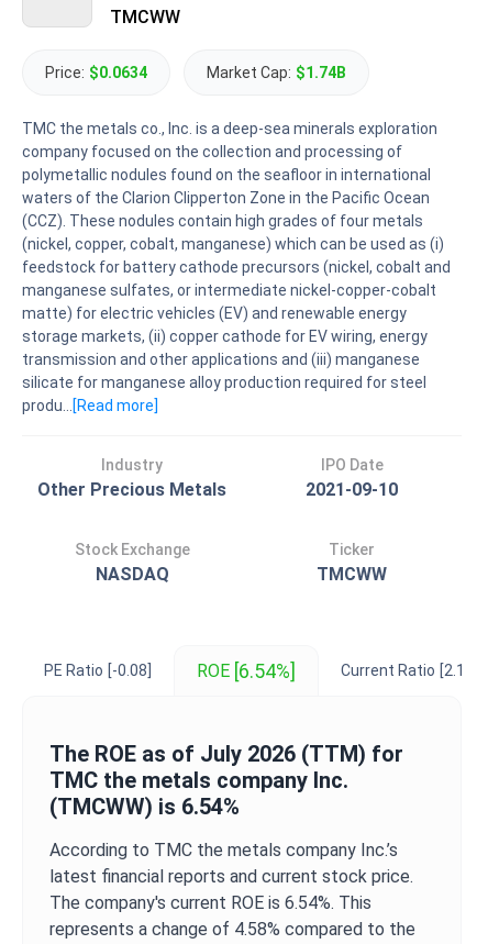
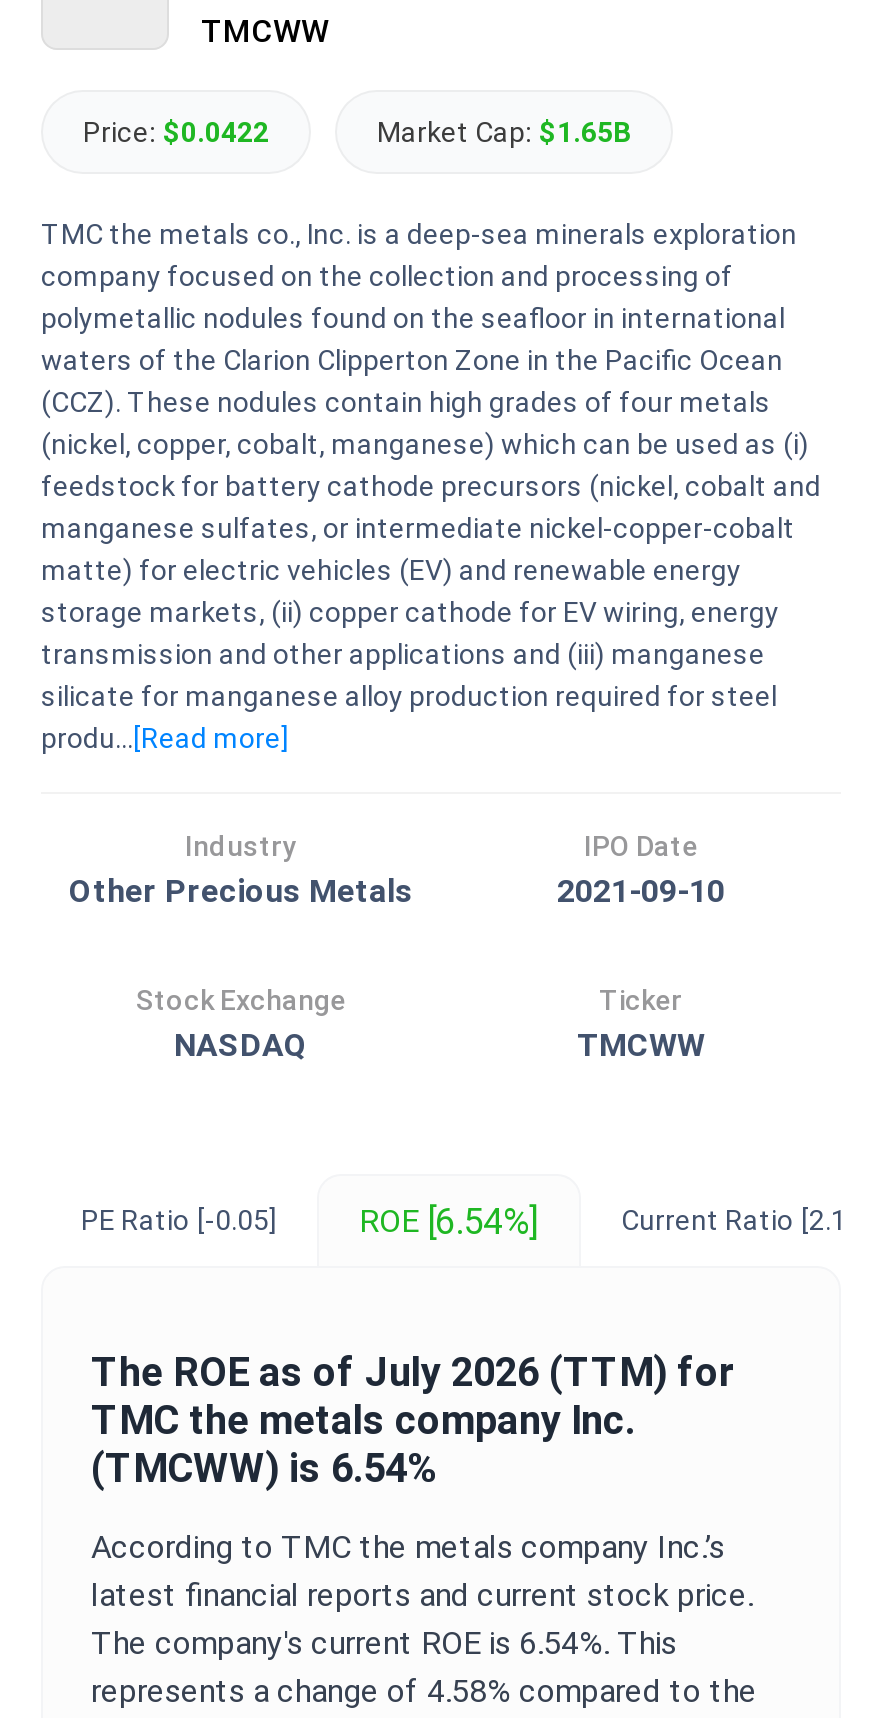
- Price: $0.0634
+ Price: $0.0422

- Market Cap: $1.74B
+ Market Cap: $1.65B

- PE Ratio [-0.08]
+ PE Ratio [-0.05]
